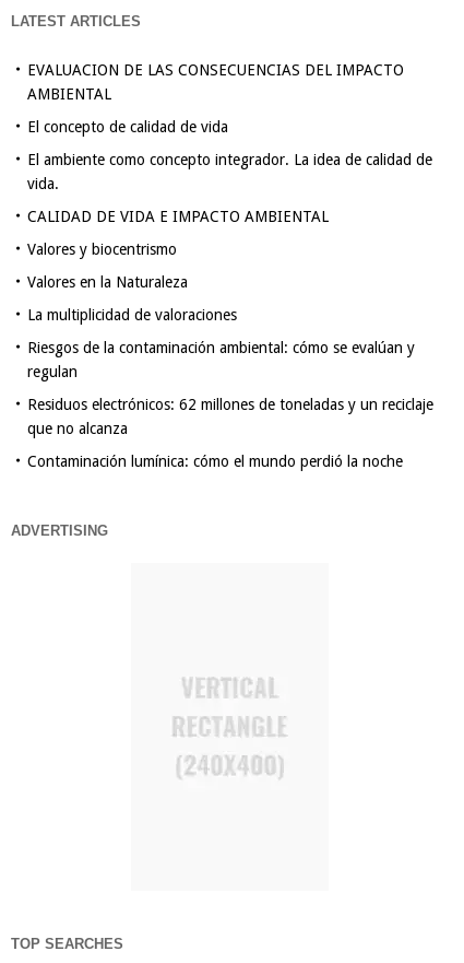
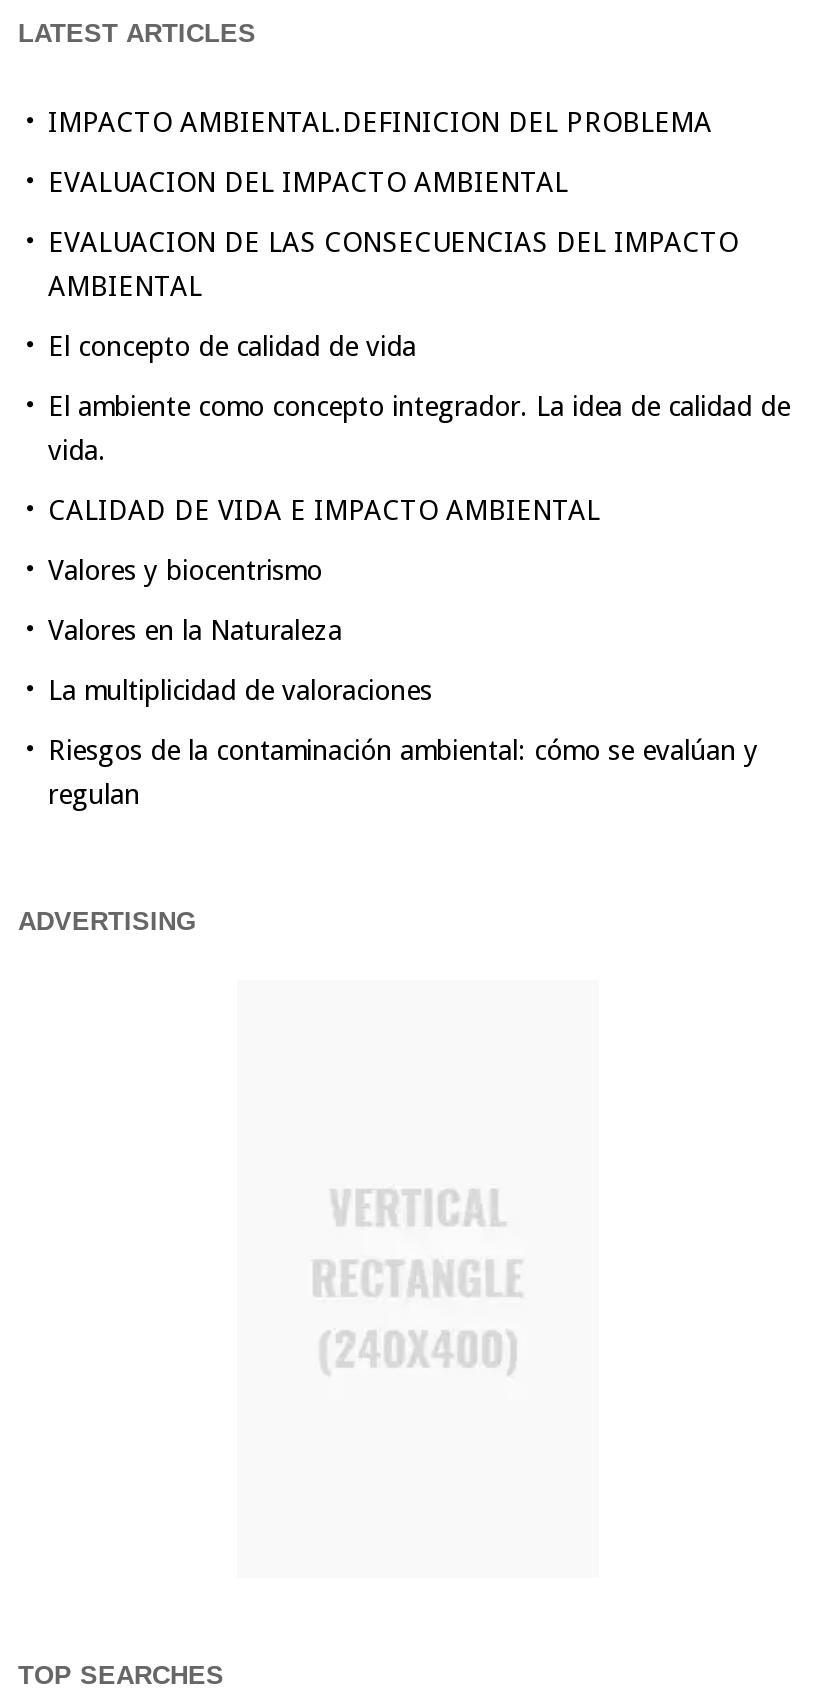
+ IMPACTO AMBIENTAL.DEFINICION DEL PROBLEMA
+ EVALUACION DEL IMPACTO AMBIENTAL

moved down: EVALUACION DE LAS CONSECUENCIAS DEL IMPACTO | AMBIENTAL | El concepto de calidad de vida | ... | Riesgos de la contaminación ambiental: cómo se evalúan y | regulan

- Residuos electrónicos: 62 millones de toneladas y un reciclaje
- que no alcanza
- Contaminación lumínica: cómo el mundo perdió la noche
